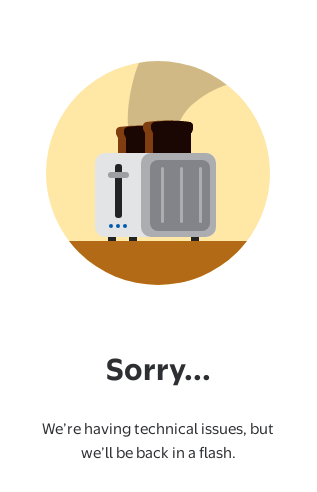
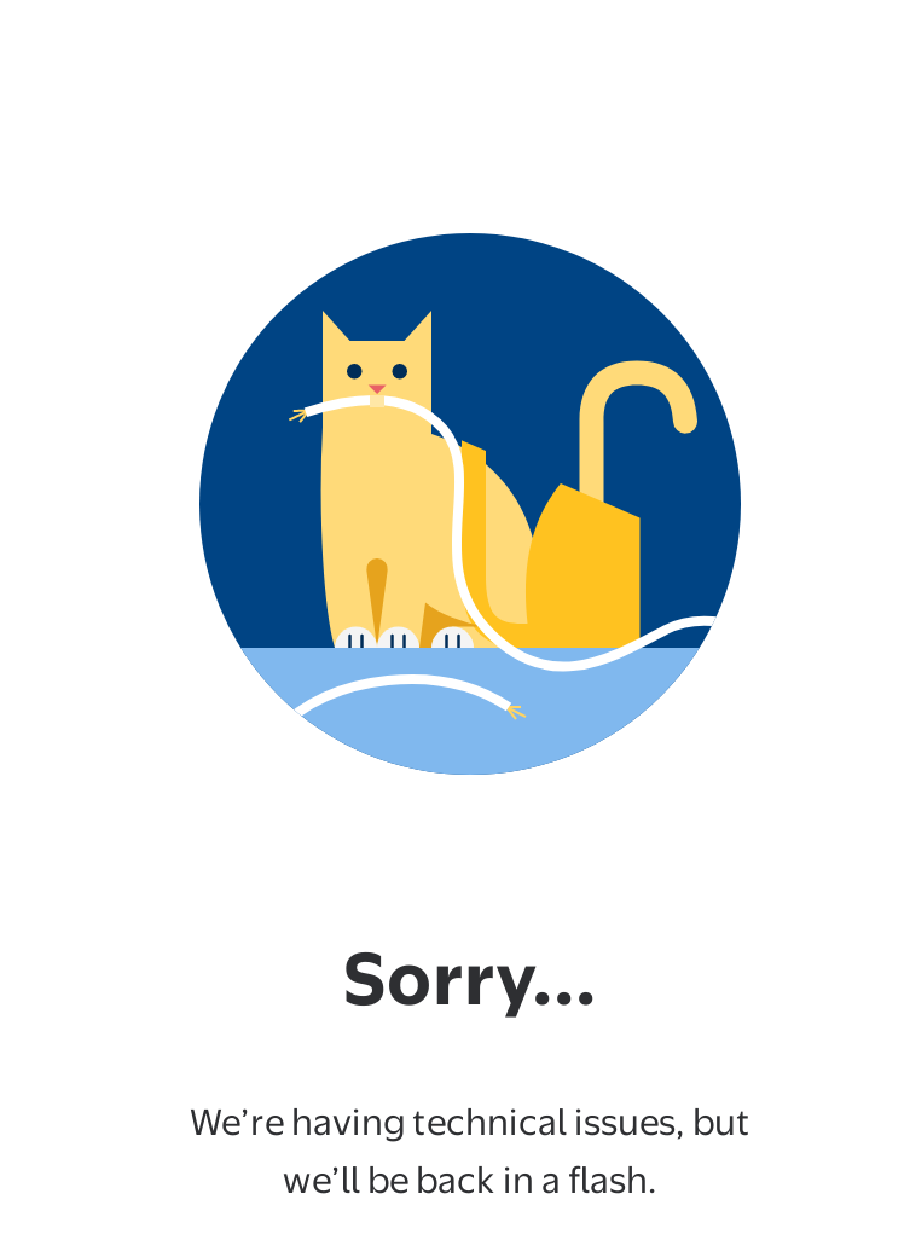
- [image]
+ [image]
